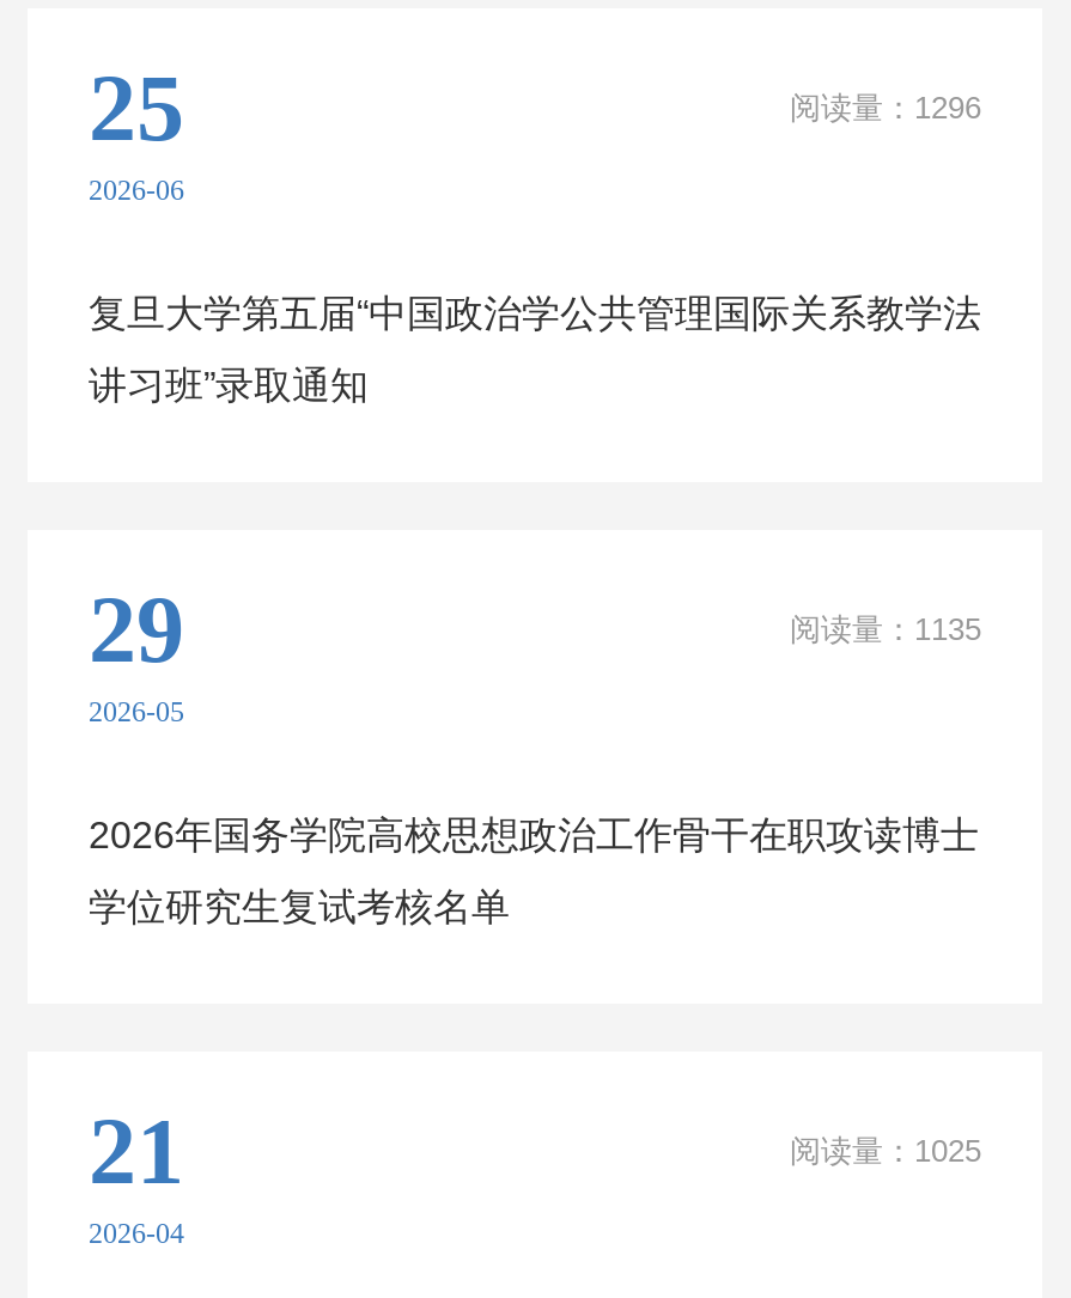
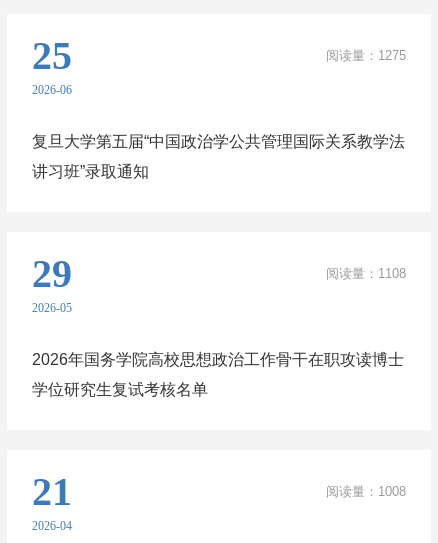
- 阅读量：1296
+ 阅读量：1275

- 阅读量：1135
+ 阅读量：1108

- 阅读量：1025
+ 阅读量：1008
